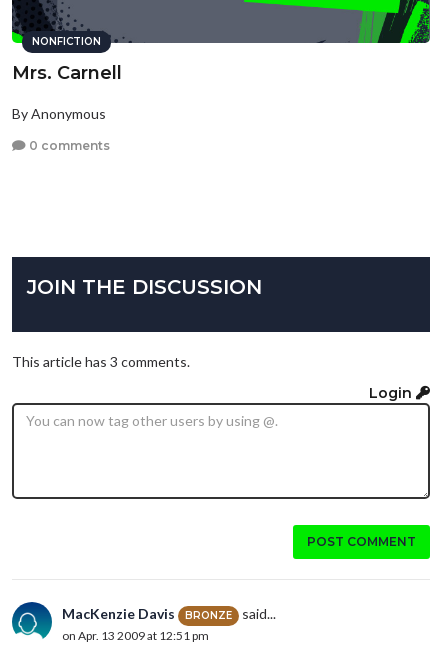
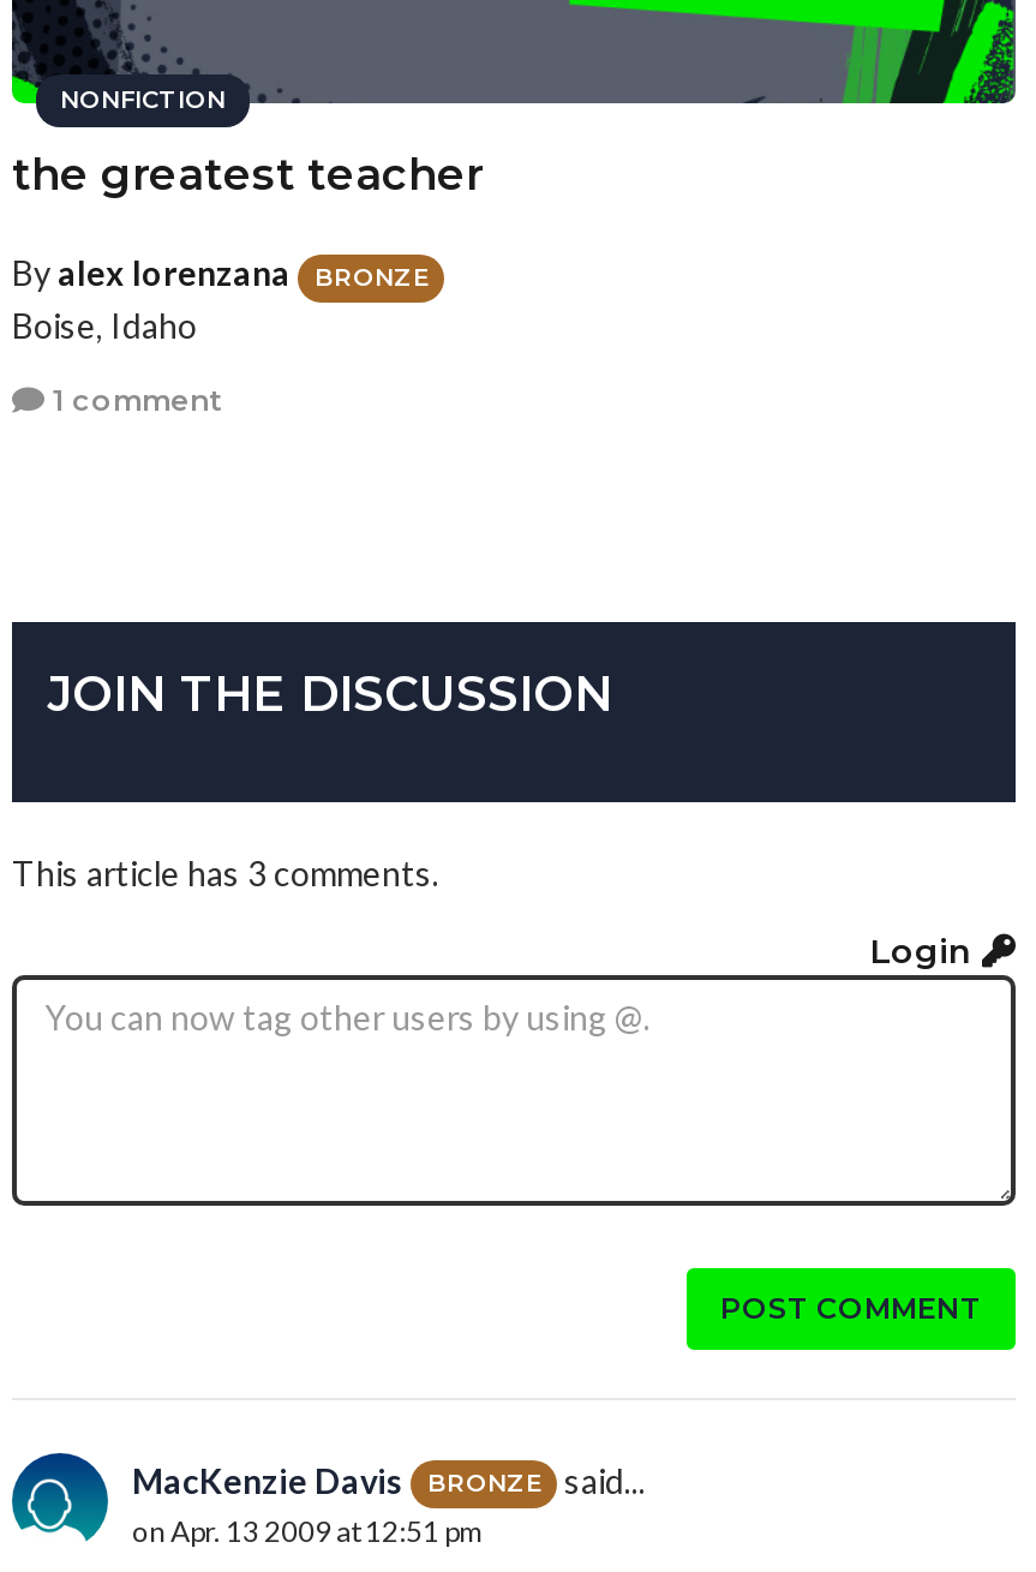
- Mrs. Carnell
+ the greatest teacher

- By Anonymous
+ By alex lorenzana
+ BRONZE
+ Boise, Idaho

- 0 comments
+ 1 comment
